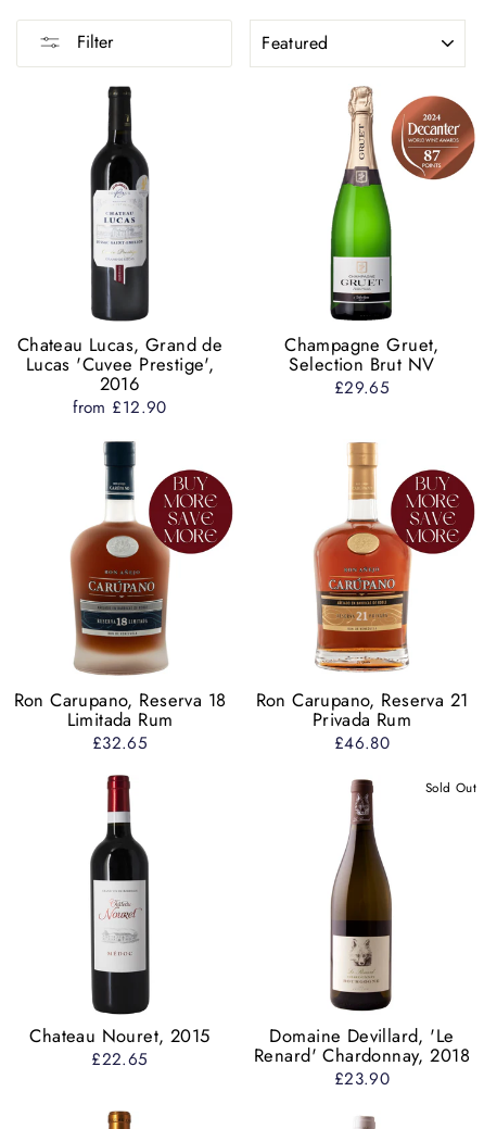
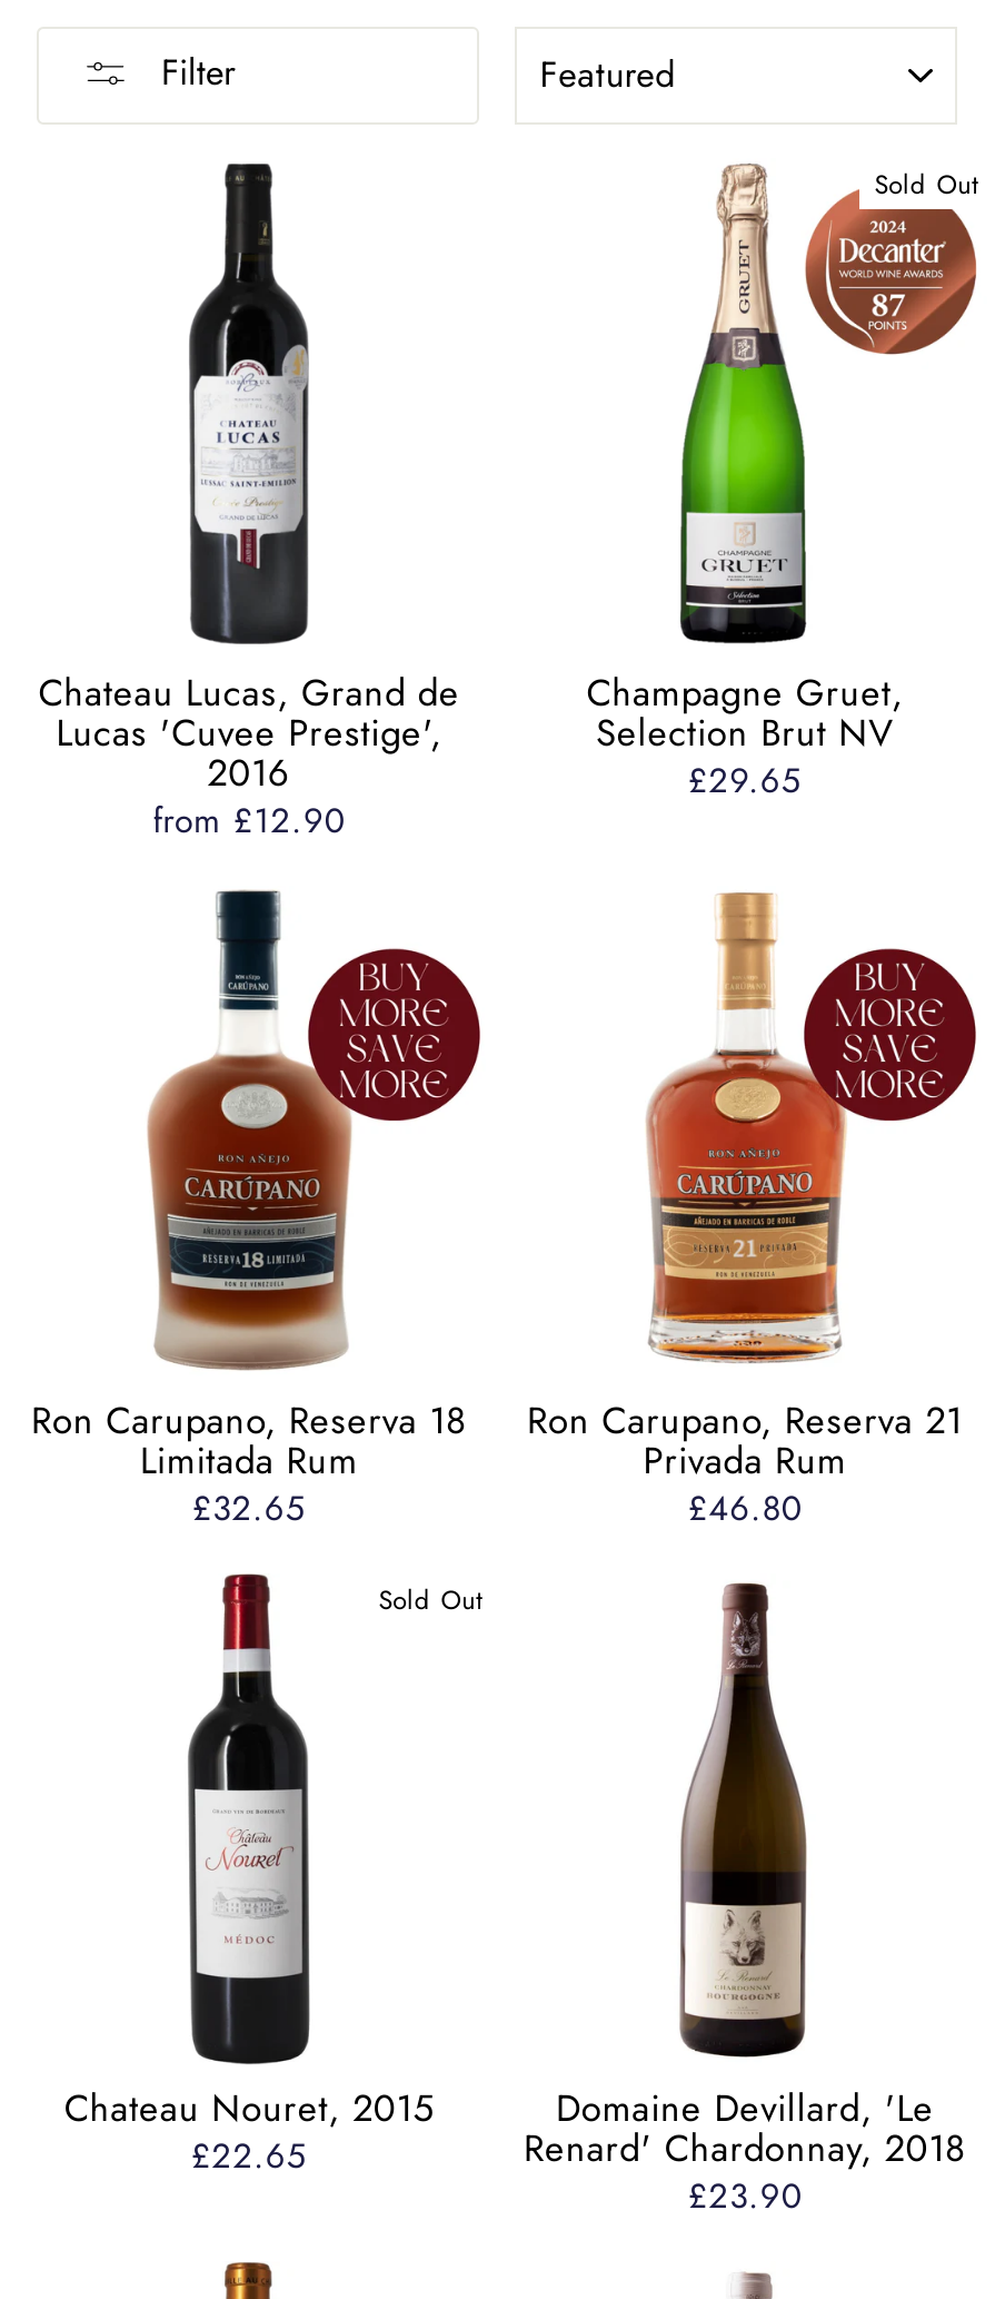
+ Sold Out

+ Sold Out

- Sold Out
